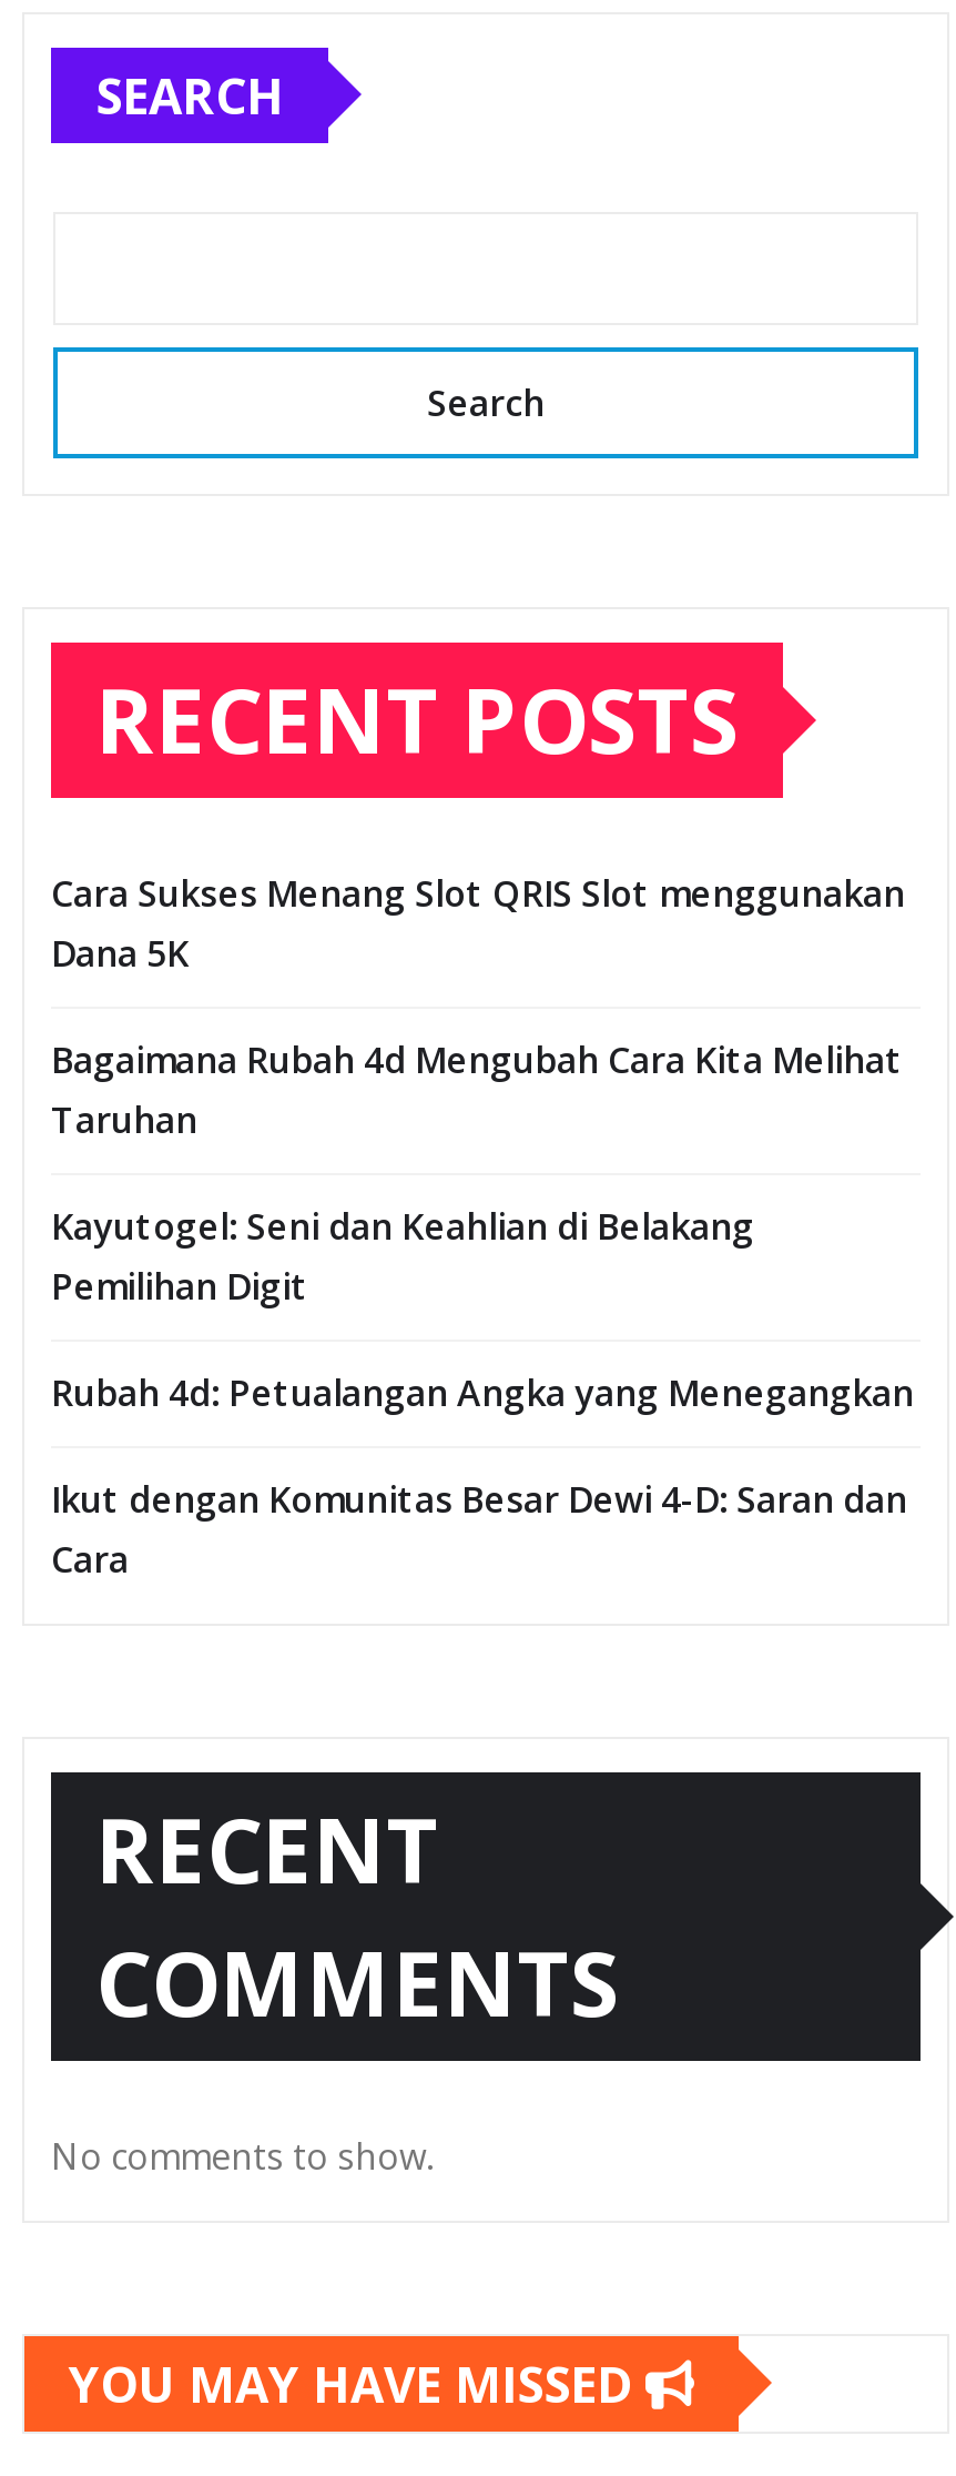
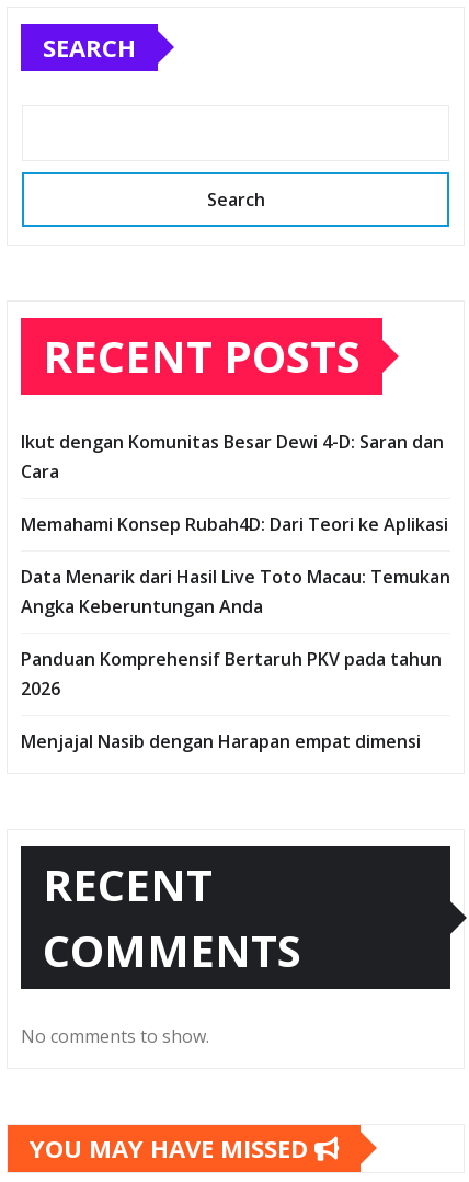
- Cara Sukses Menang Slot QRIS Slot menggunakan
- Dana 5K
- Bagaimana Rubah 4d Mengubah Cara Kita Melihat
- Taruhan
- Kayutogel: Seni dan Keahlian di Belakang
- Pemilihan Digit
- Rubah 4d: Petualangan Angka yang Menegangkan

moved up: Ikut dengan Komunitas Besar Dewi 4-D: Saran dan | Cara

+ Memahami Konsep Rubah4D: Dari Teori ke Aplikasi
+ Data Menarik dari Hasil Live Toto Macau: Temukan
+ Angka Keberuntungan Anda
+ Panduan Komprehensif Bertaruh PKV pada tahun
+ 2026
+ Menjajal Nasib dengan Harapan empat dimensi
